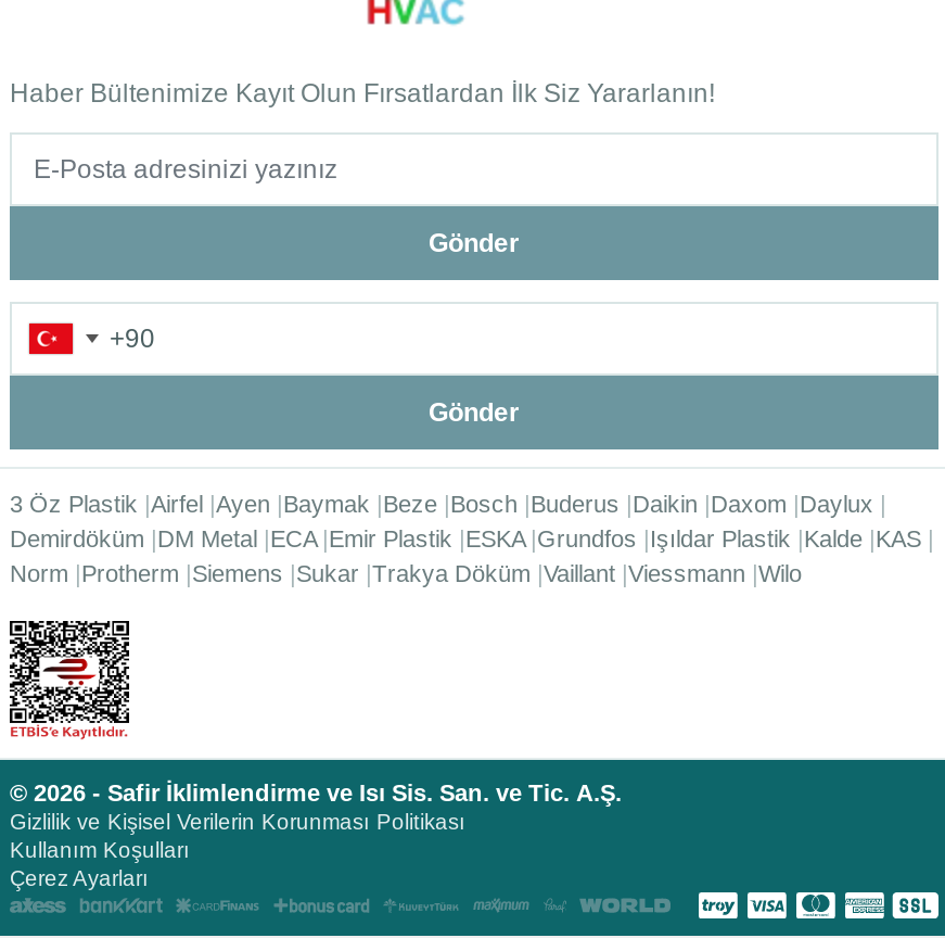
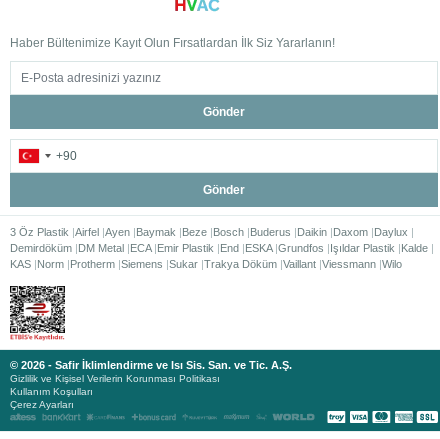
- Demirdöküm DM Metal ECA Emir Plastik ESKA Grundfos Işıldar Plastik Kalde KAS
- Norm Protherm Siemens Sukar Trakya Döküm Vaillant Viessmann Wilo
+ Demirdöküm DM Metal ECA Emir Plastik End ESKA Grundfos Işıldar Plastik Kalde
+ KAS Norm Protherm Siemens Sukar Trakya Döküm Vaillant Viessmann Wilo
